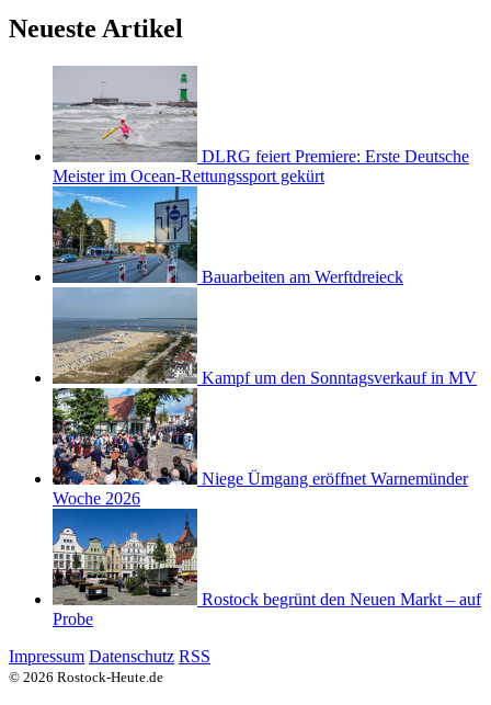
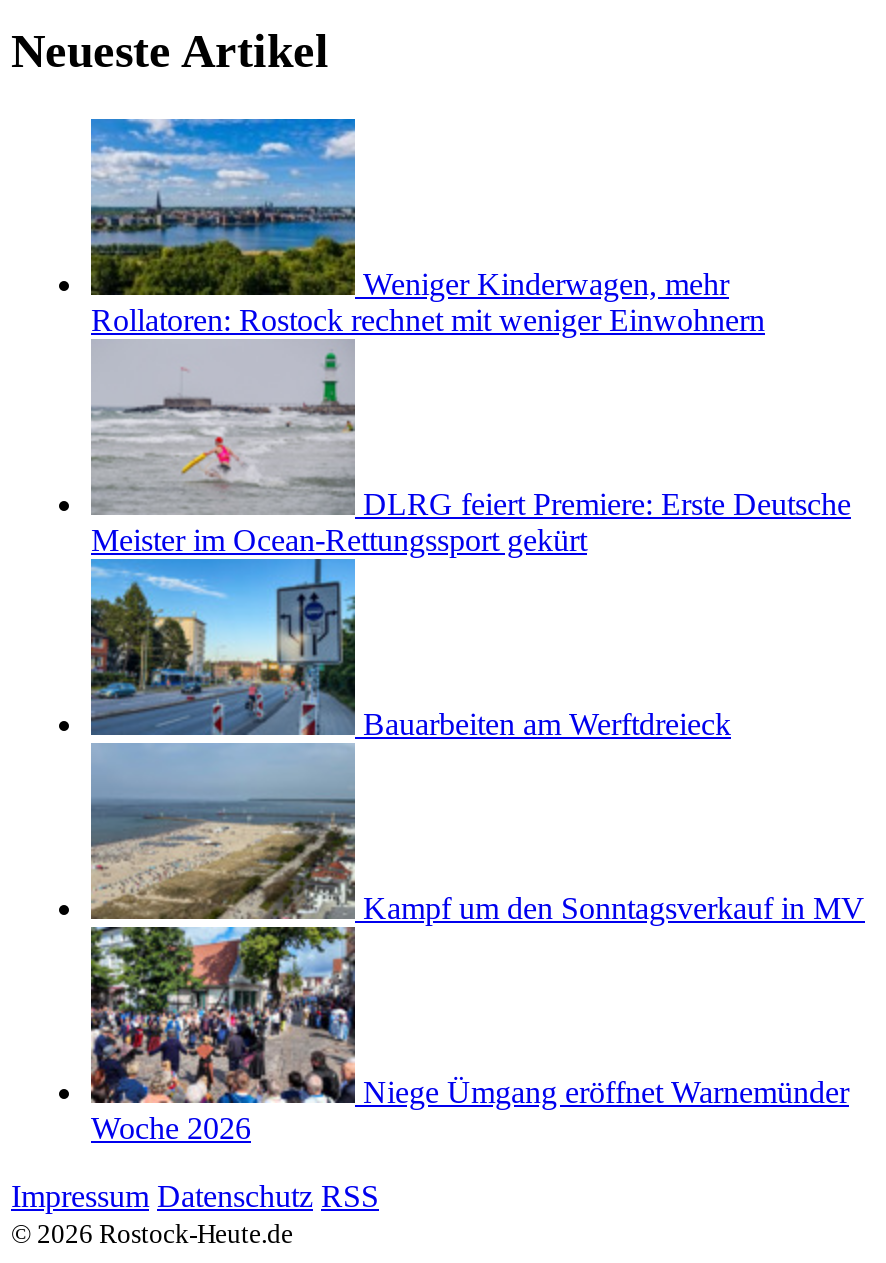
+ [image]
+ Weniger Kinderwagen, mehr
+ Rollatoren: Rostock rechnet mit weniger Einwohnern

moved down: [image] | DLRG feiert Premiere: Erste Deutsche | Meister im Ocean-Rettungssport gekürt | Bauarbeiten am Werftdreieck | Kampf um den Sonntagsverkauf in MV | Niege Ümgang eröffnet Warnemünder | Woche 2026

- [image]
- Rostock begrünt den Neuen Markt – auf
- Probe
